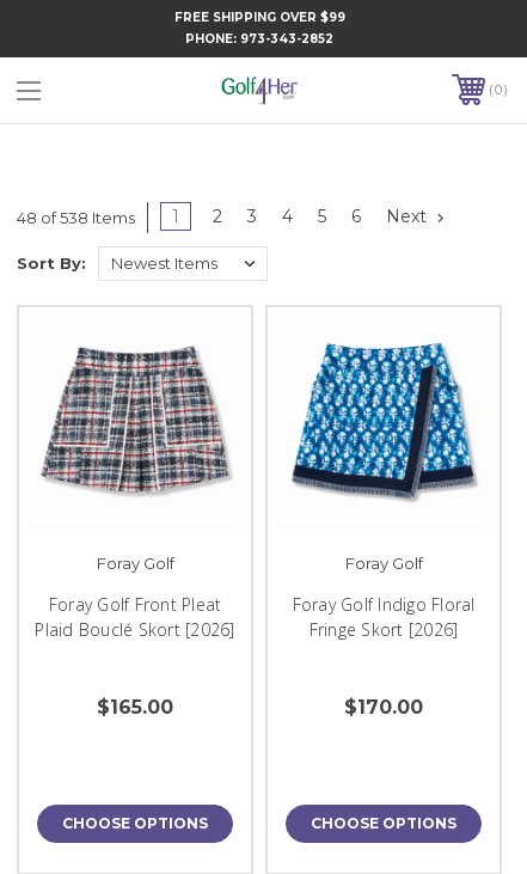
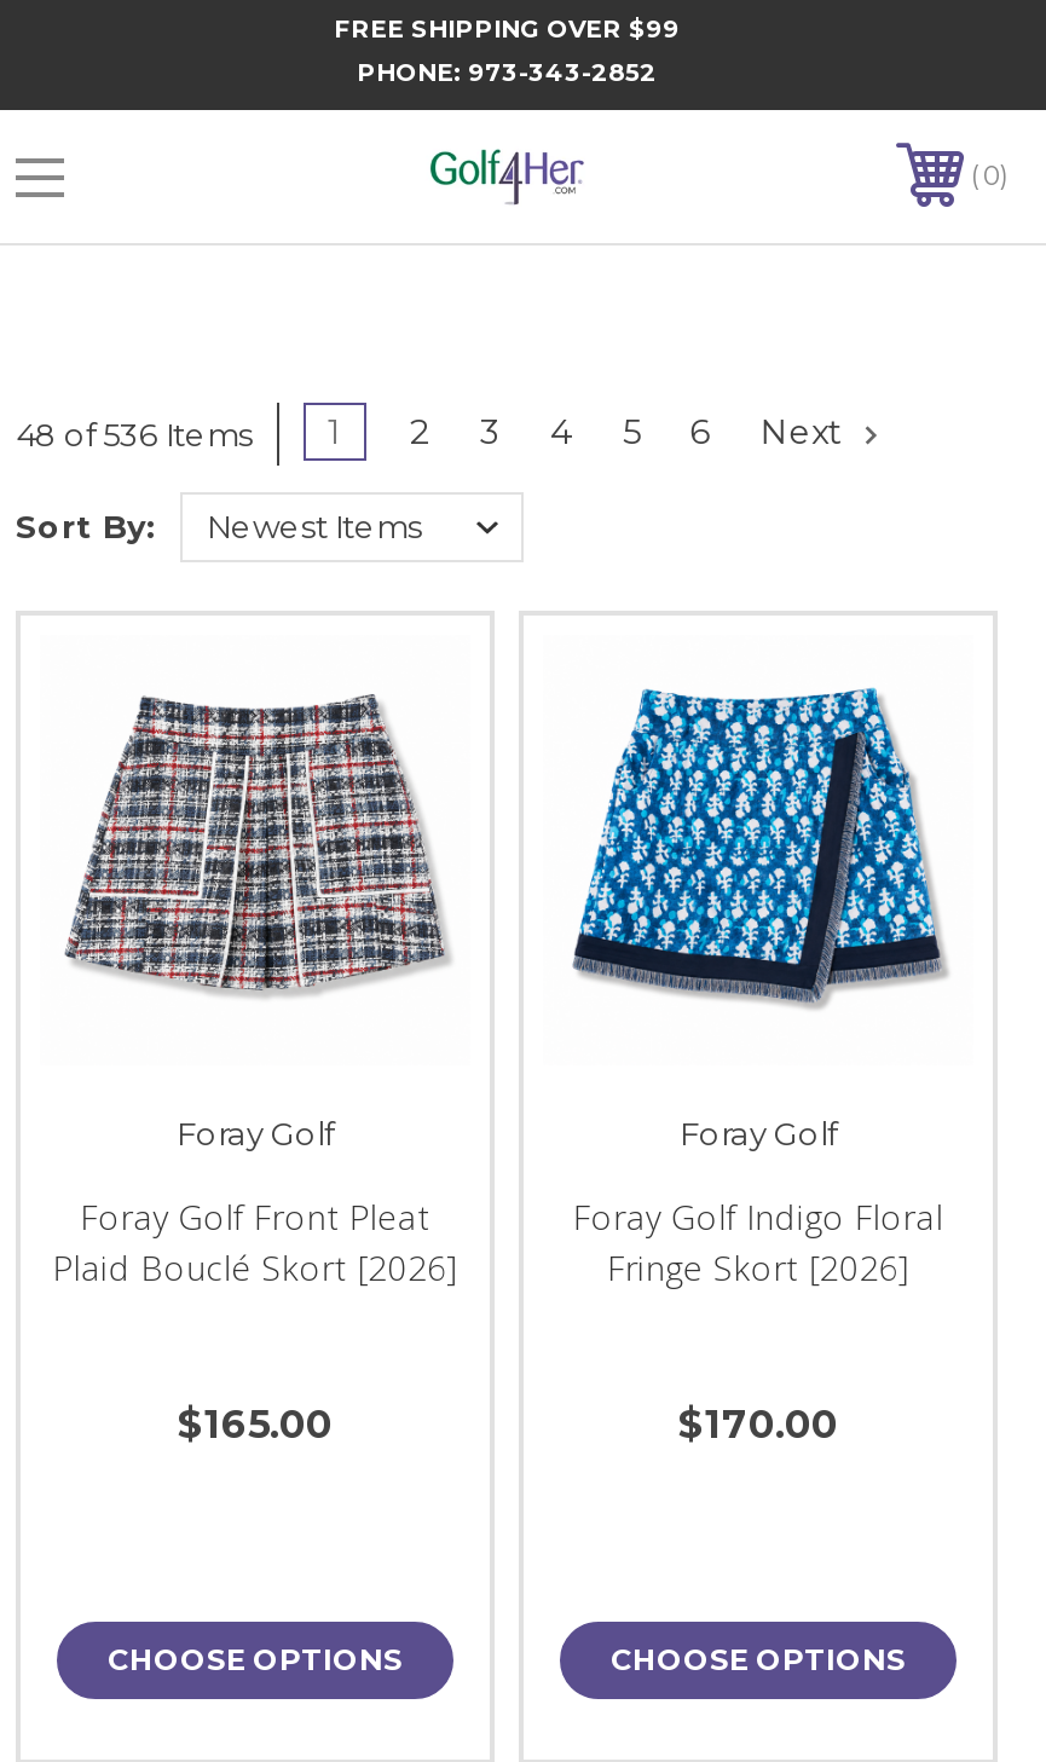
- 48 of 538 Items 1 2 3 4 5 6 Next
+ 48 of 536 Items 1 2 3 4 5 6 Next
